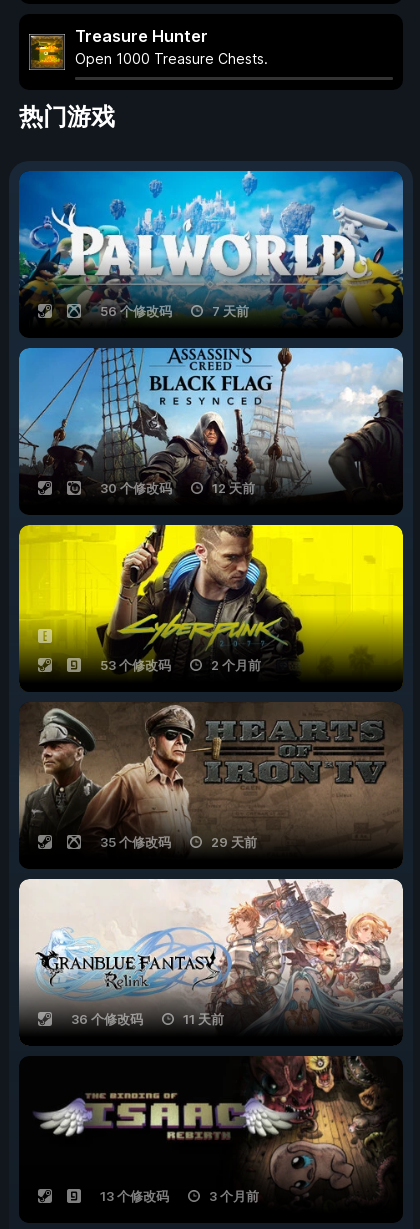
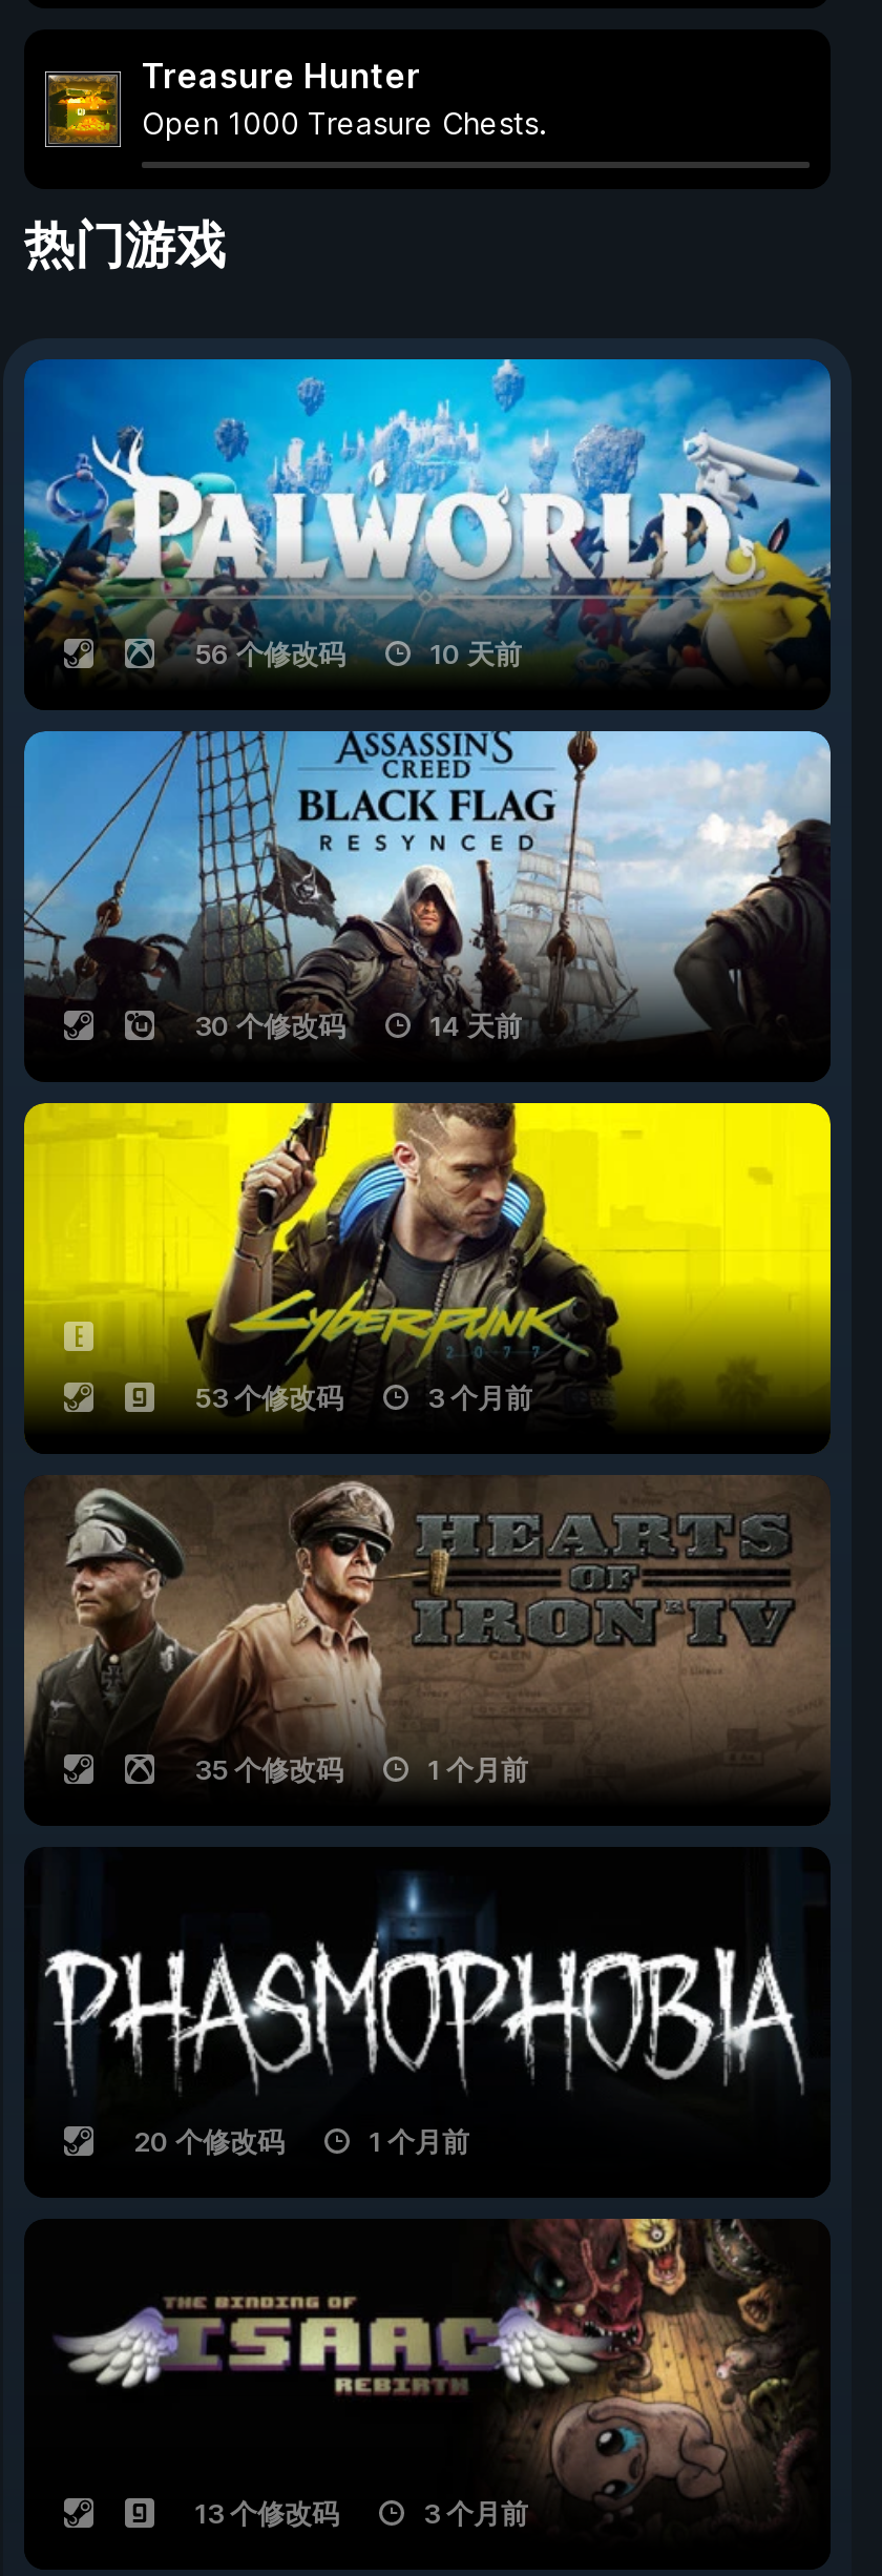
- 7 天前
+ 10 天前

- 12 天前
+ 14 天前

- 2 个月前
+ 3 个月前

- 29 天前
+ 1 个月前

- [image]
- 36 个修改码
- 11 天前
+ [image]
+ 20 个修改码
+ 1 个月前
